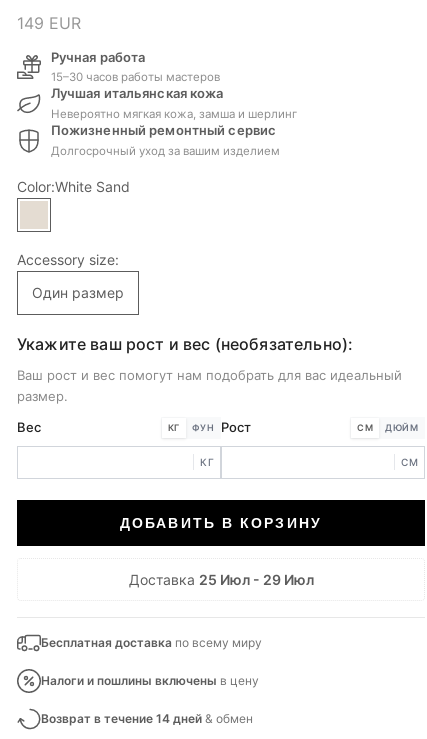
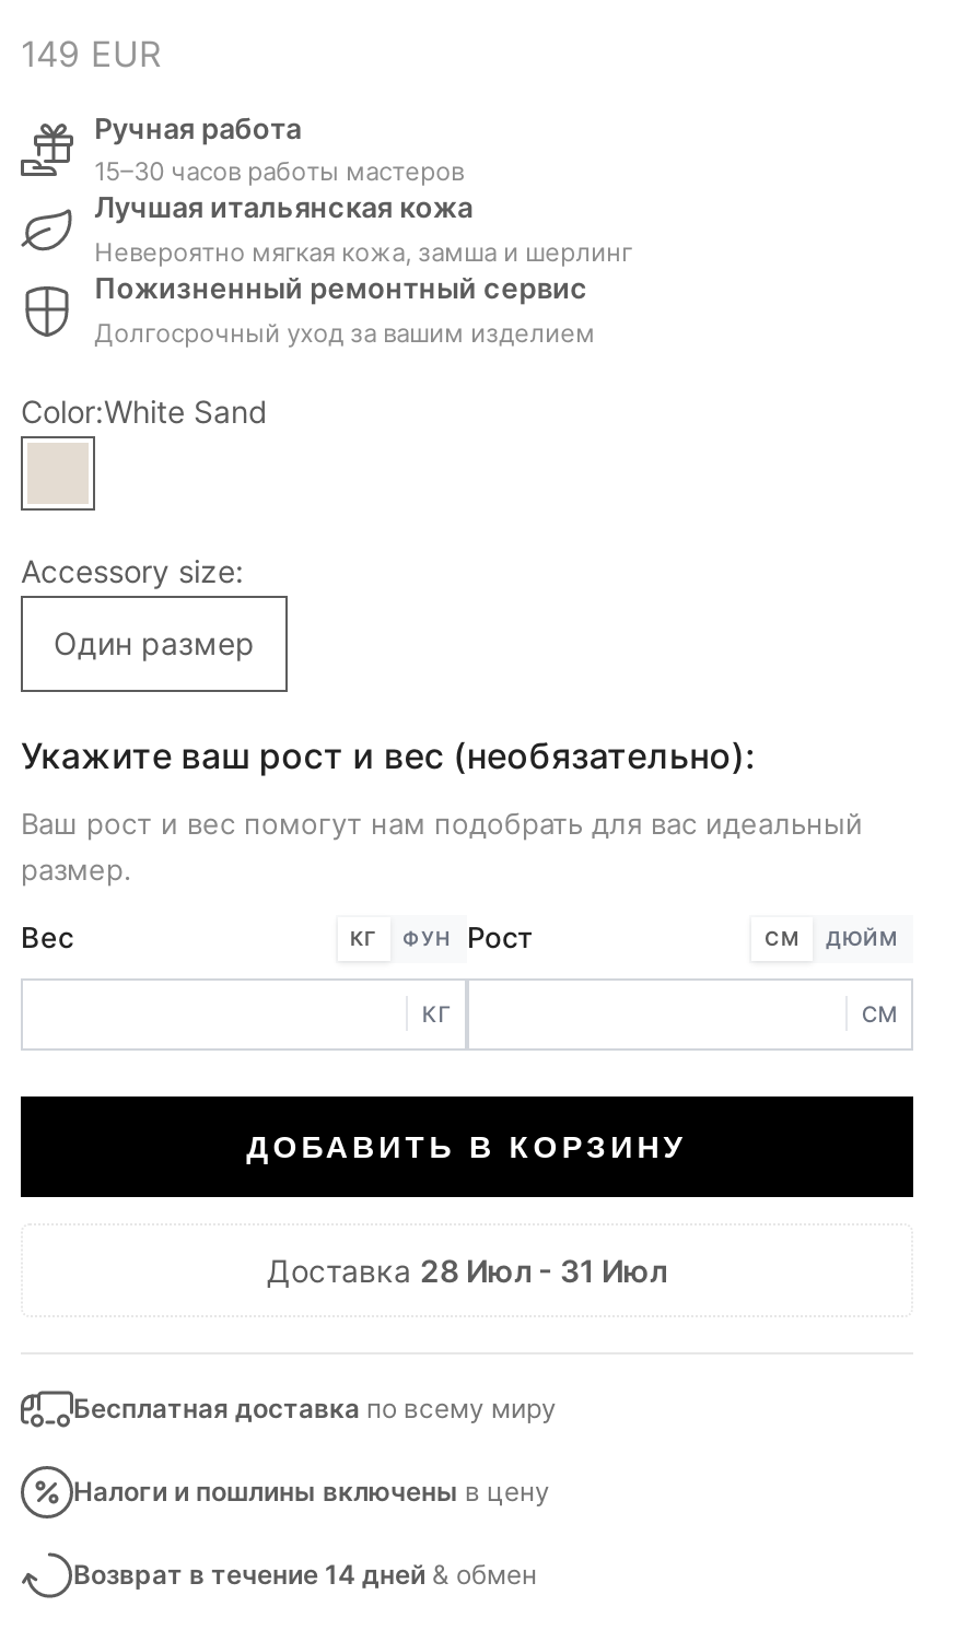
- Доставка 25 Июл - 29 Июл
+ Доставка 28 Июл - 31 Июл
